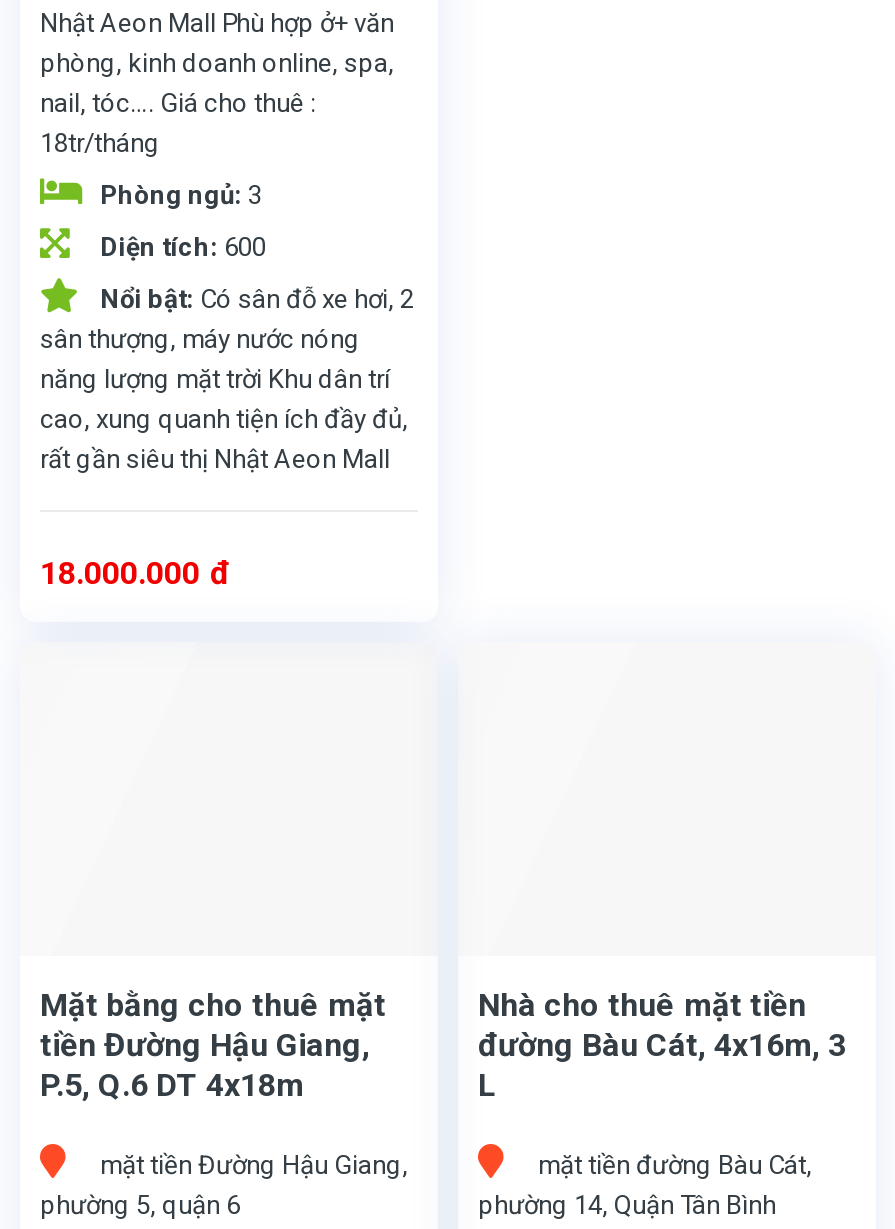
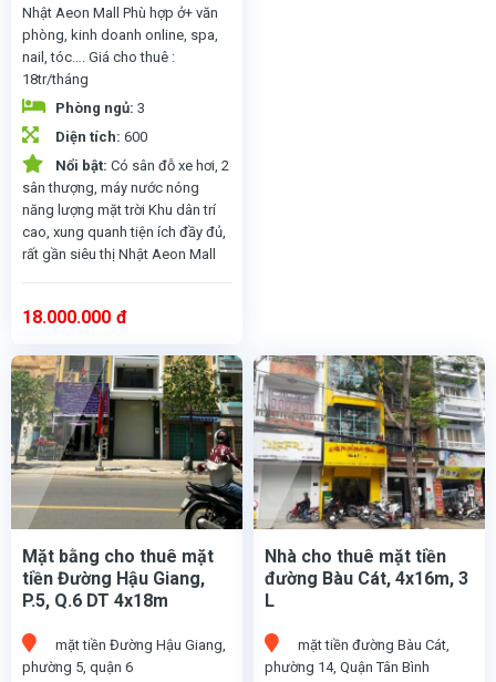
+ [image]

+ [image]
